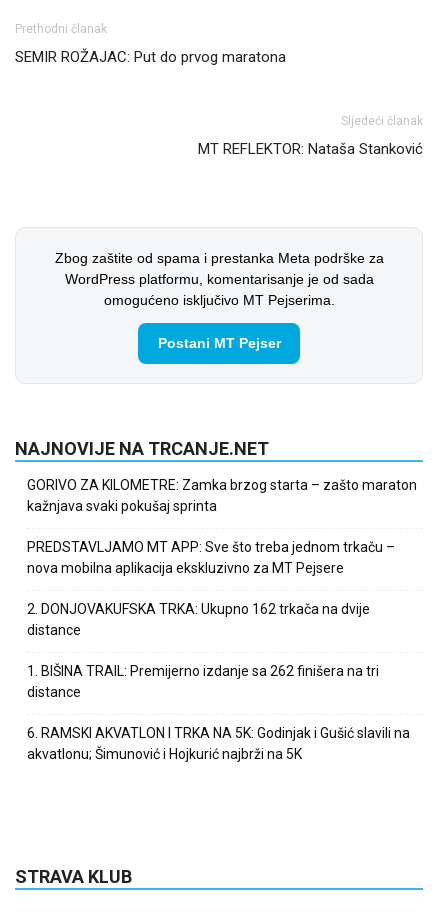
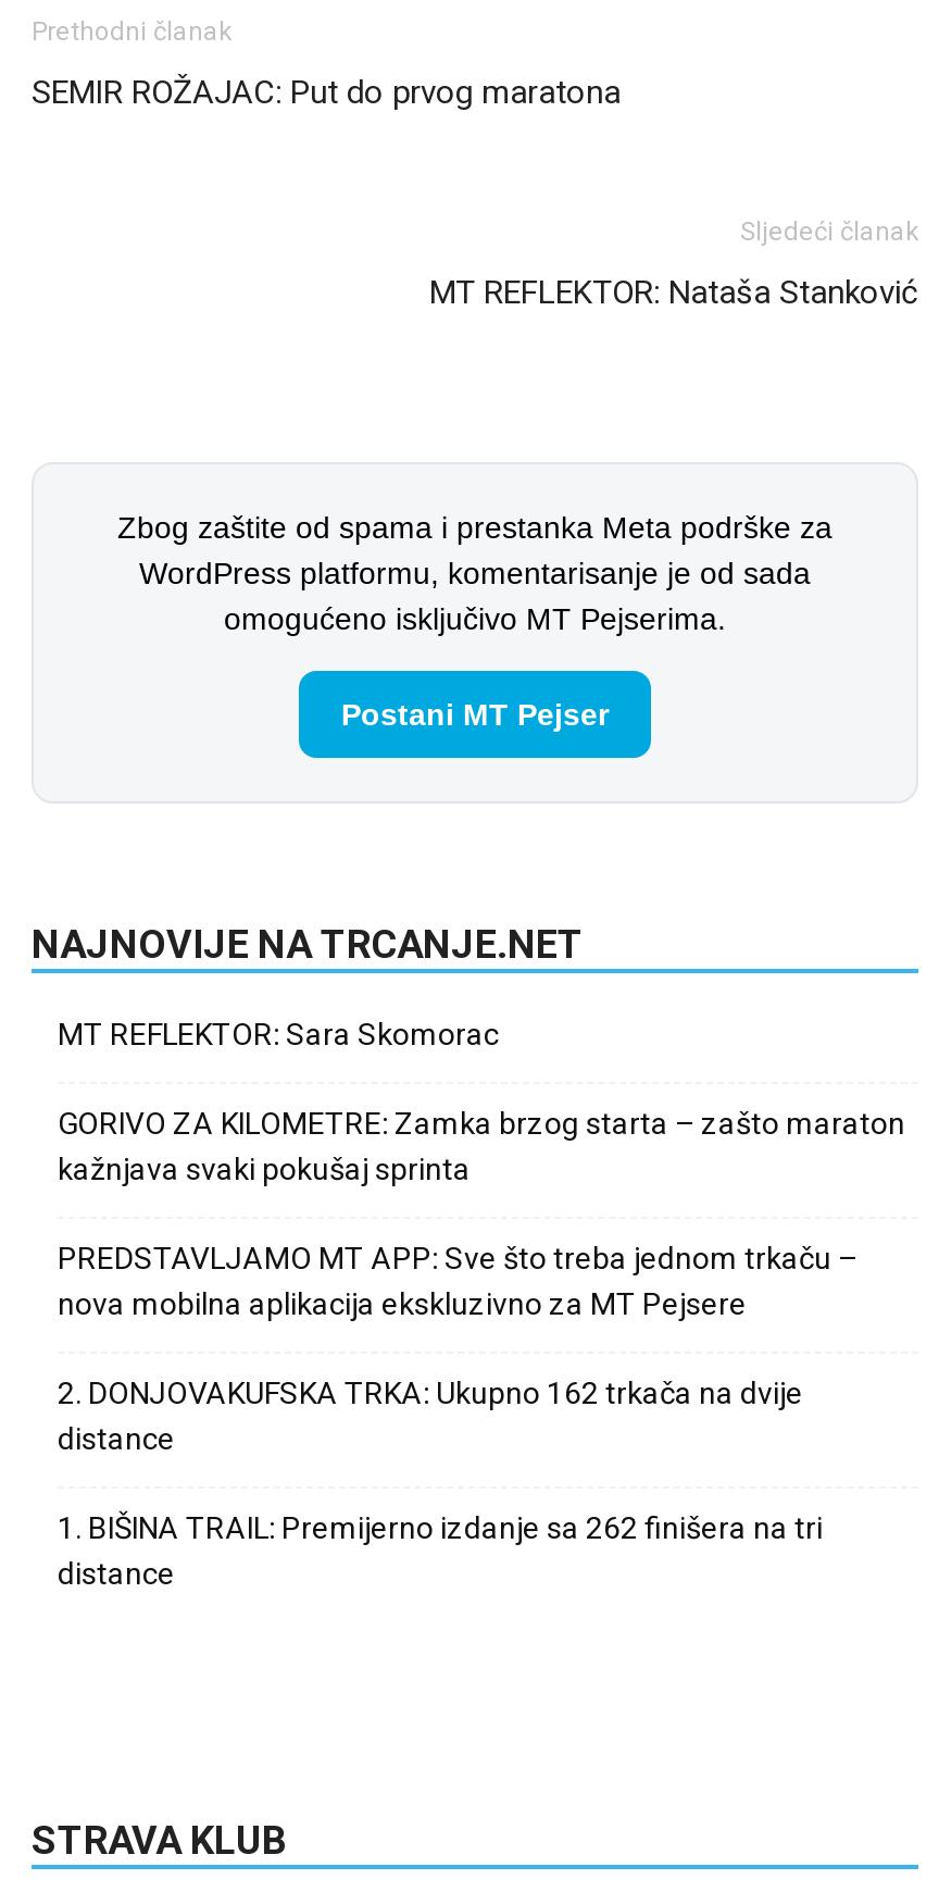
+ MT REFLEKTOR: Sara Skomorac

moved down: GORIVO ZA KILOMETRE: Zamka brzog starta – zašto maraton | kažnjava svaki pokušaj sprinta | PREDSTAVLJAMO MT APP: Sve što treba jednom trkaču – | nova mobilna aplikacija ekskluzivno za MT Pejsere | 2. DONJOVAKUFSKA TRKA: Ukupno 162 trkača na dvije | distance | 1. BIŠINA TRAIL: Premijerno izdanje sa 262 finišera na tri | distance

- 6. RAMSKI AKVATLON I TRKA NA 5K: Godinjak i Gušić slavili na
- akvatlonu; Šimunović i Hojkurić najbrži na 5K
